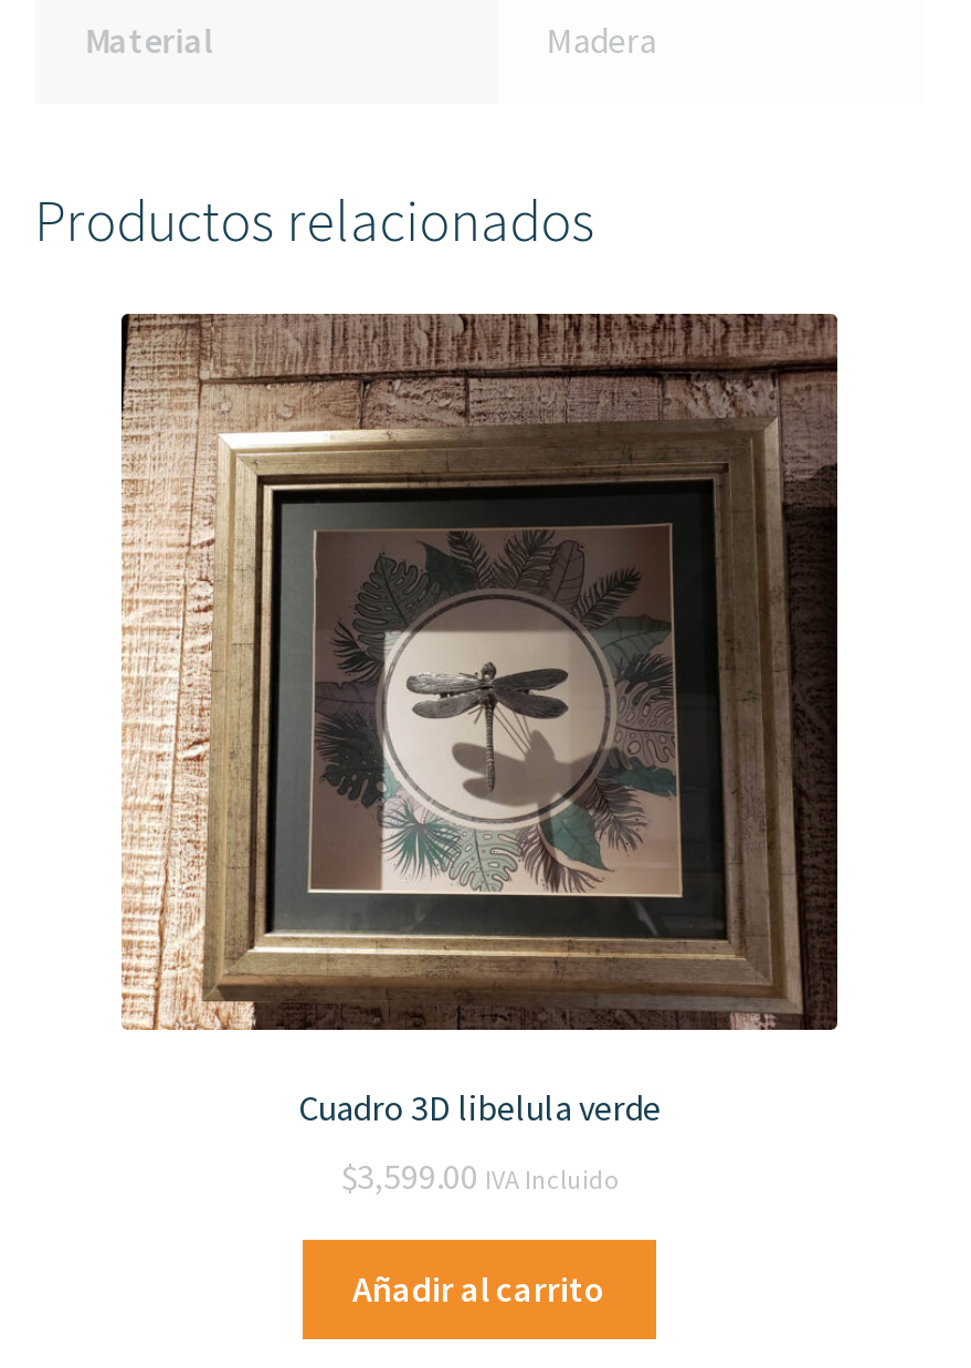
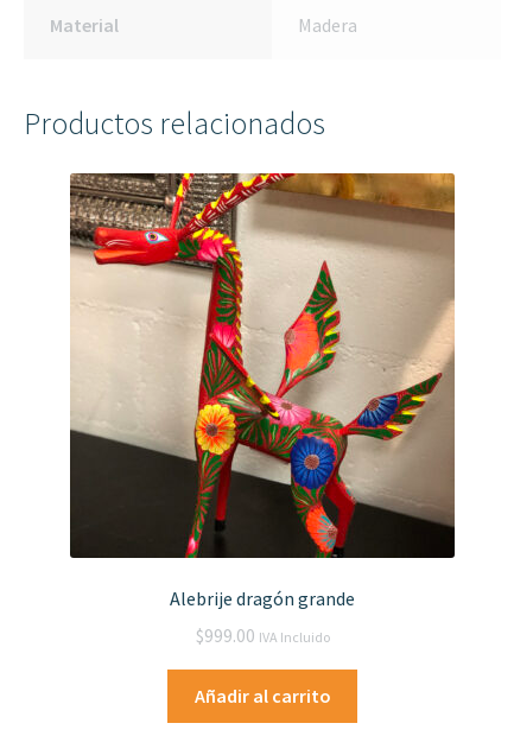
- [image]
- Cuadro 3D libelula verde
+ [image]
+ Alebrije dragón grande

- $3,599.00 IVA Incluido
+ $999.00 IVA Incluido
